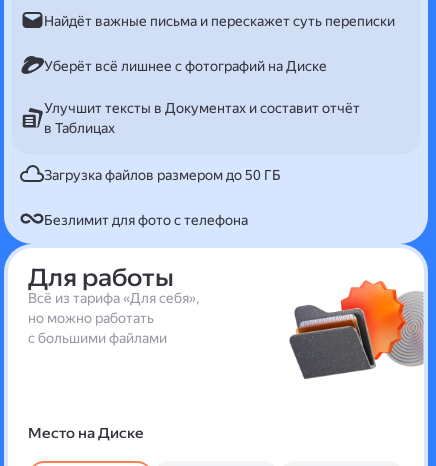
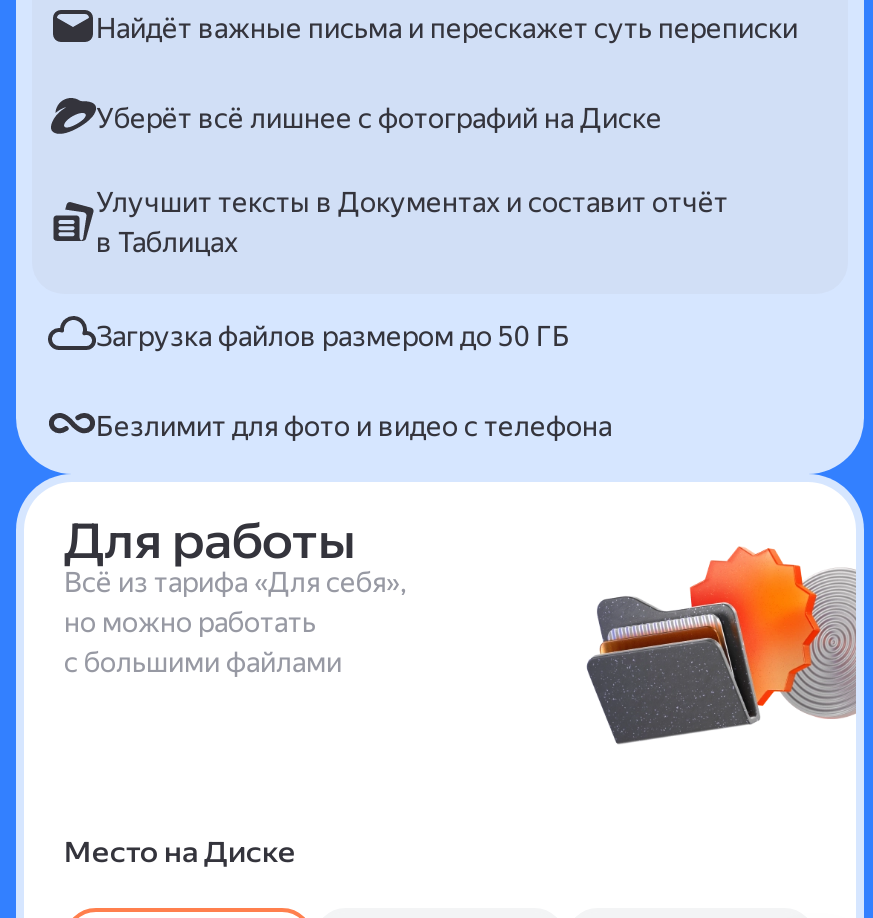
- Безлимит для фото с телефона
+ Безлимит для фото и видео с телефона
